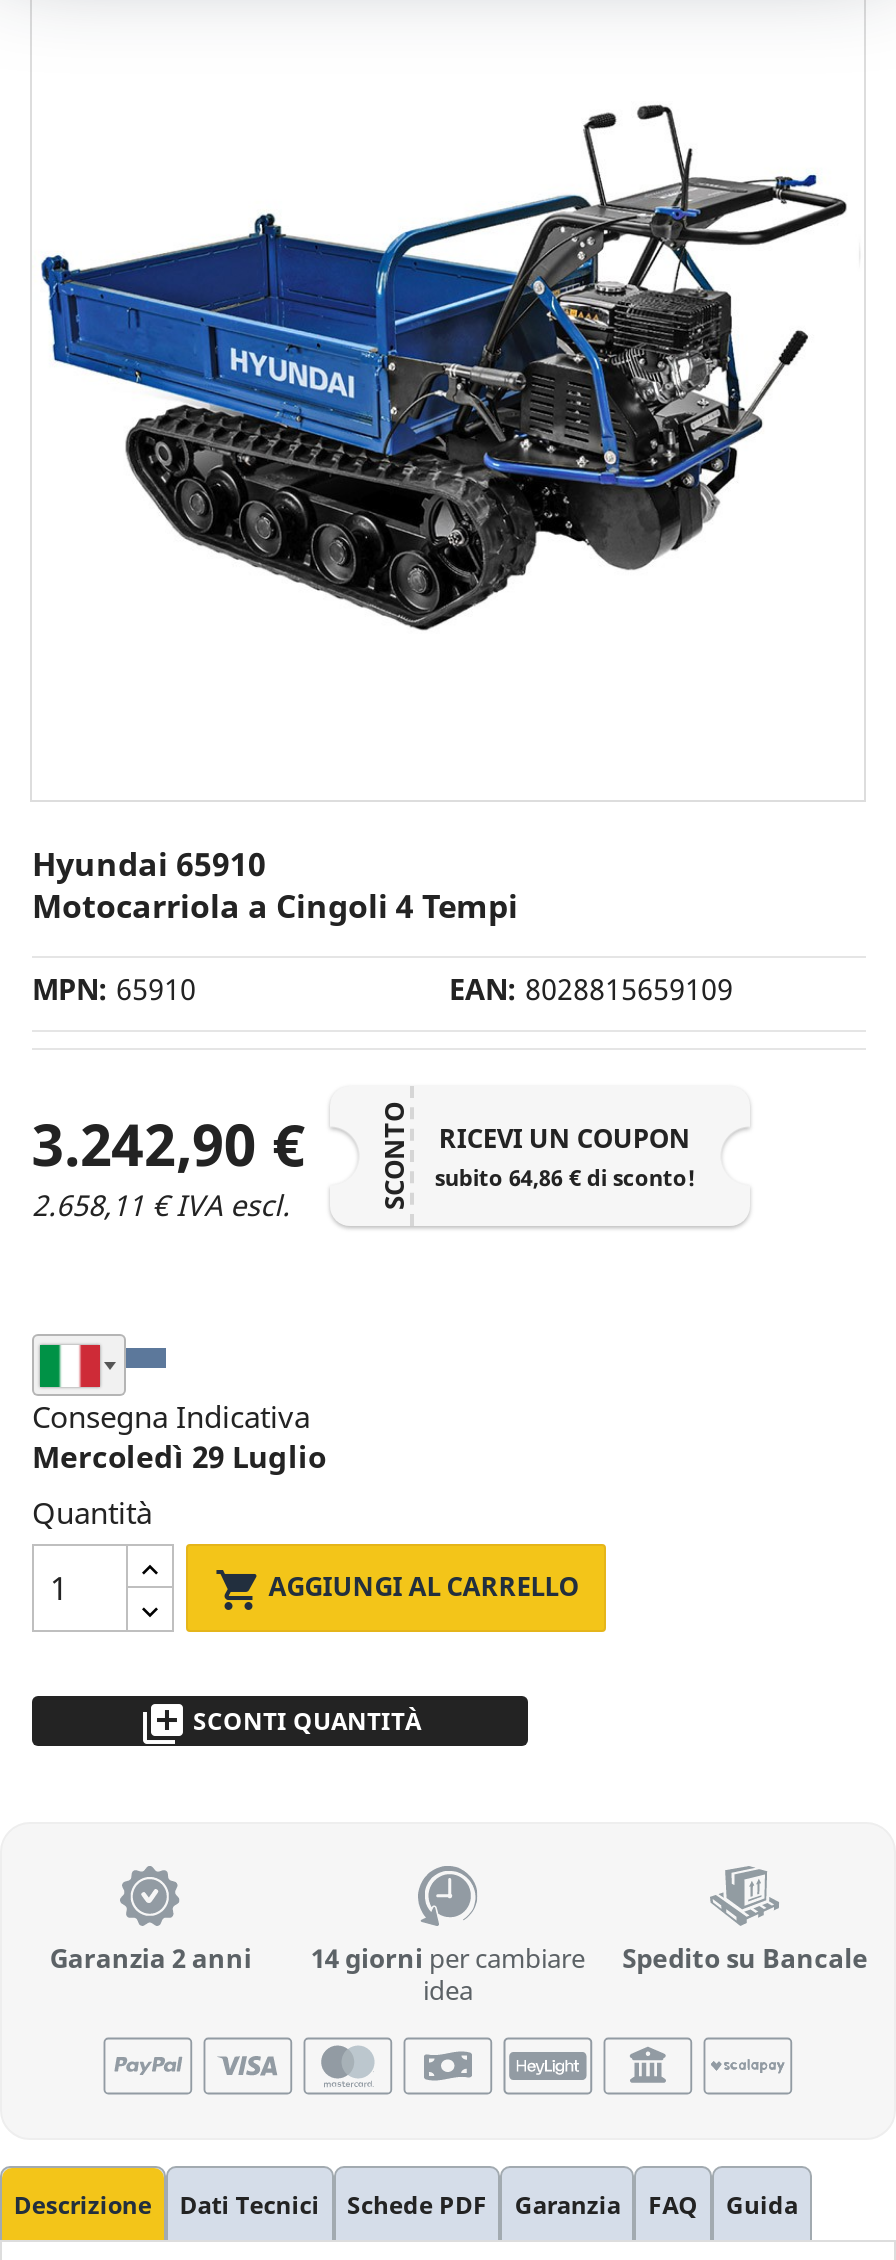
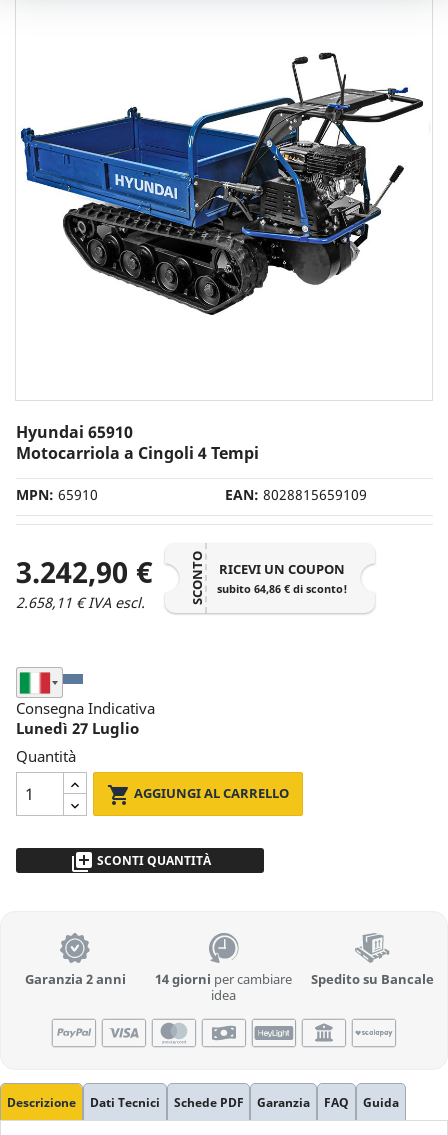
- Mercoledì 29 Luglio
+ Lunedì 27 Luglio
